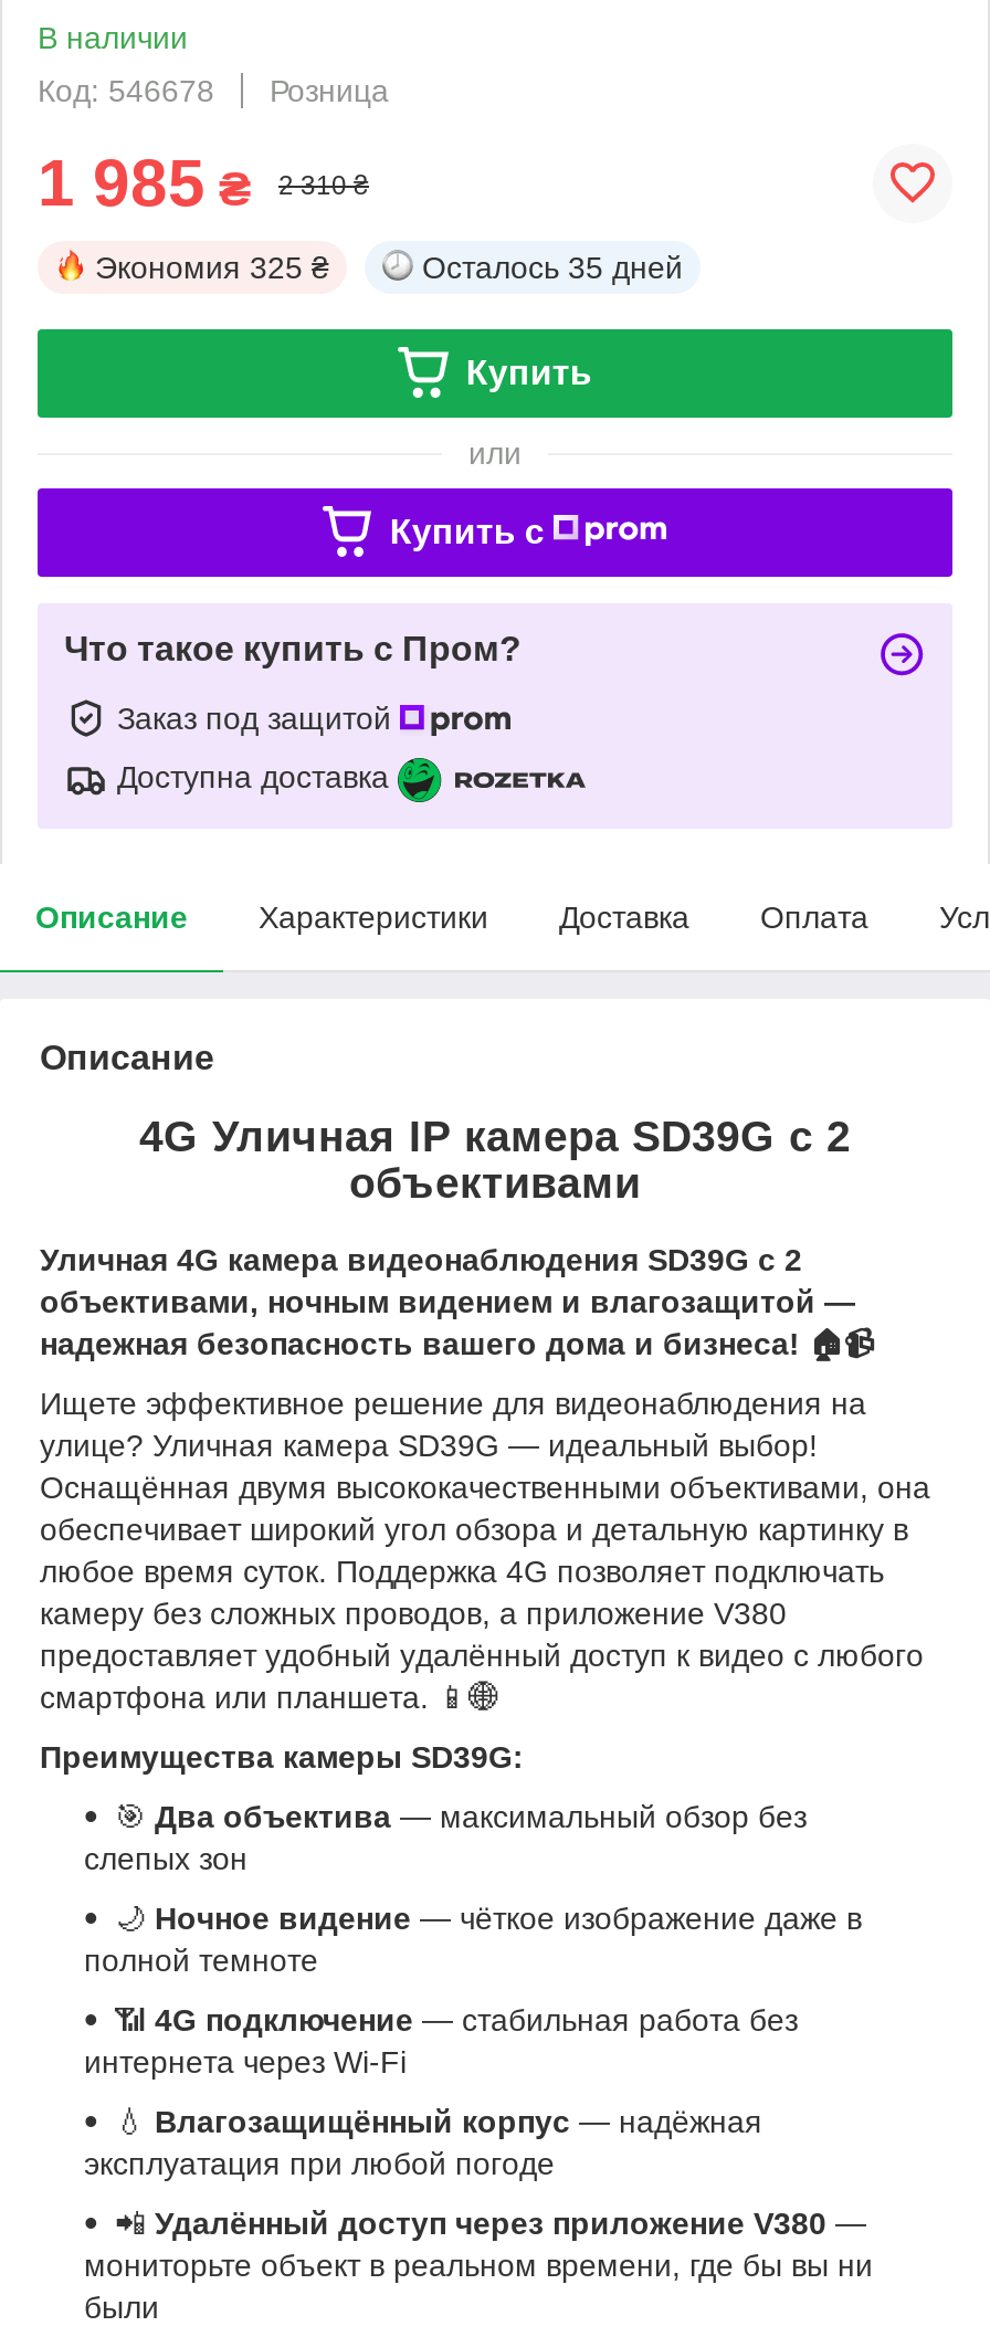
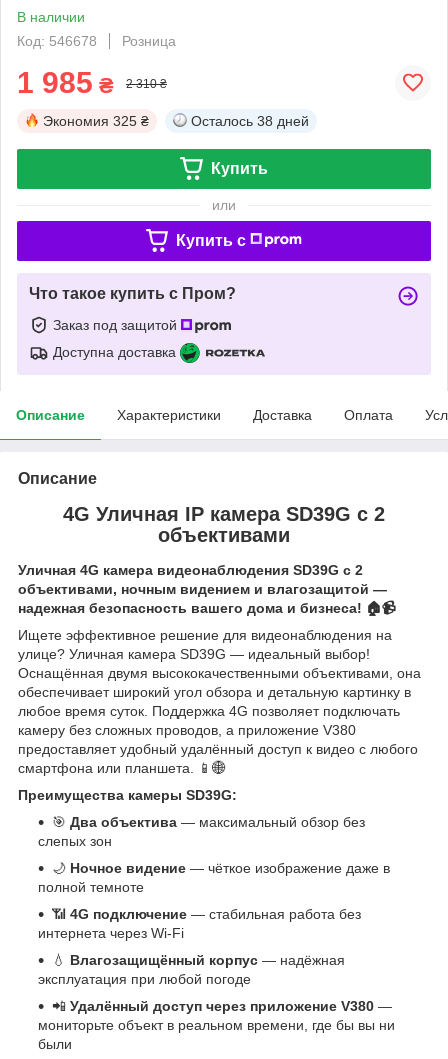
- Осталось 35 дней
+ Осталось 38 дней
